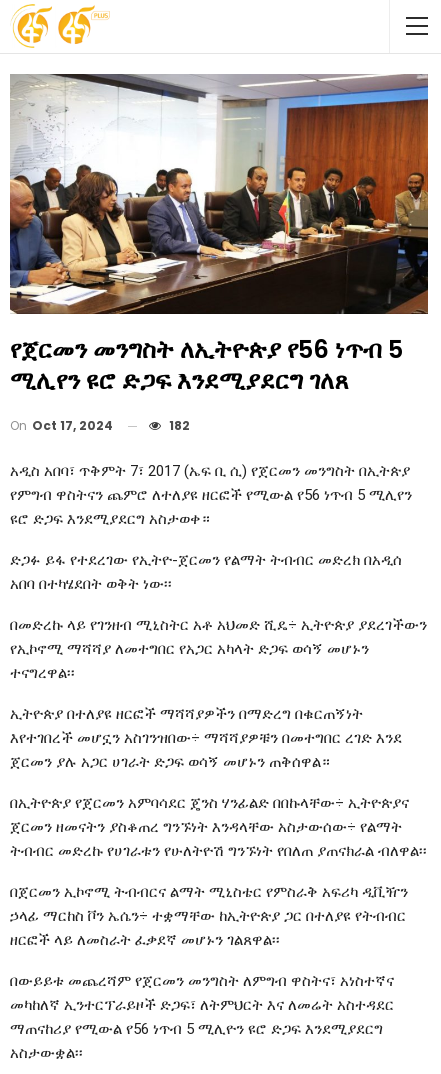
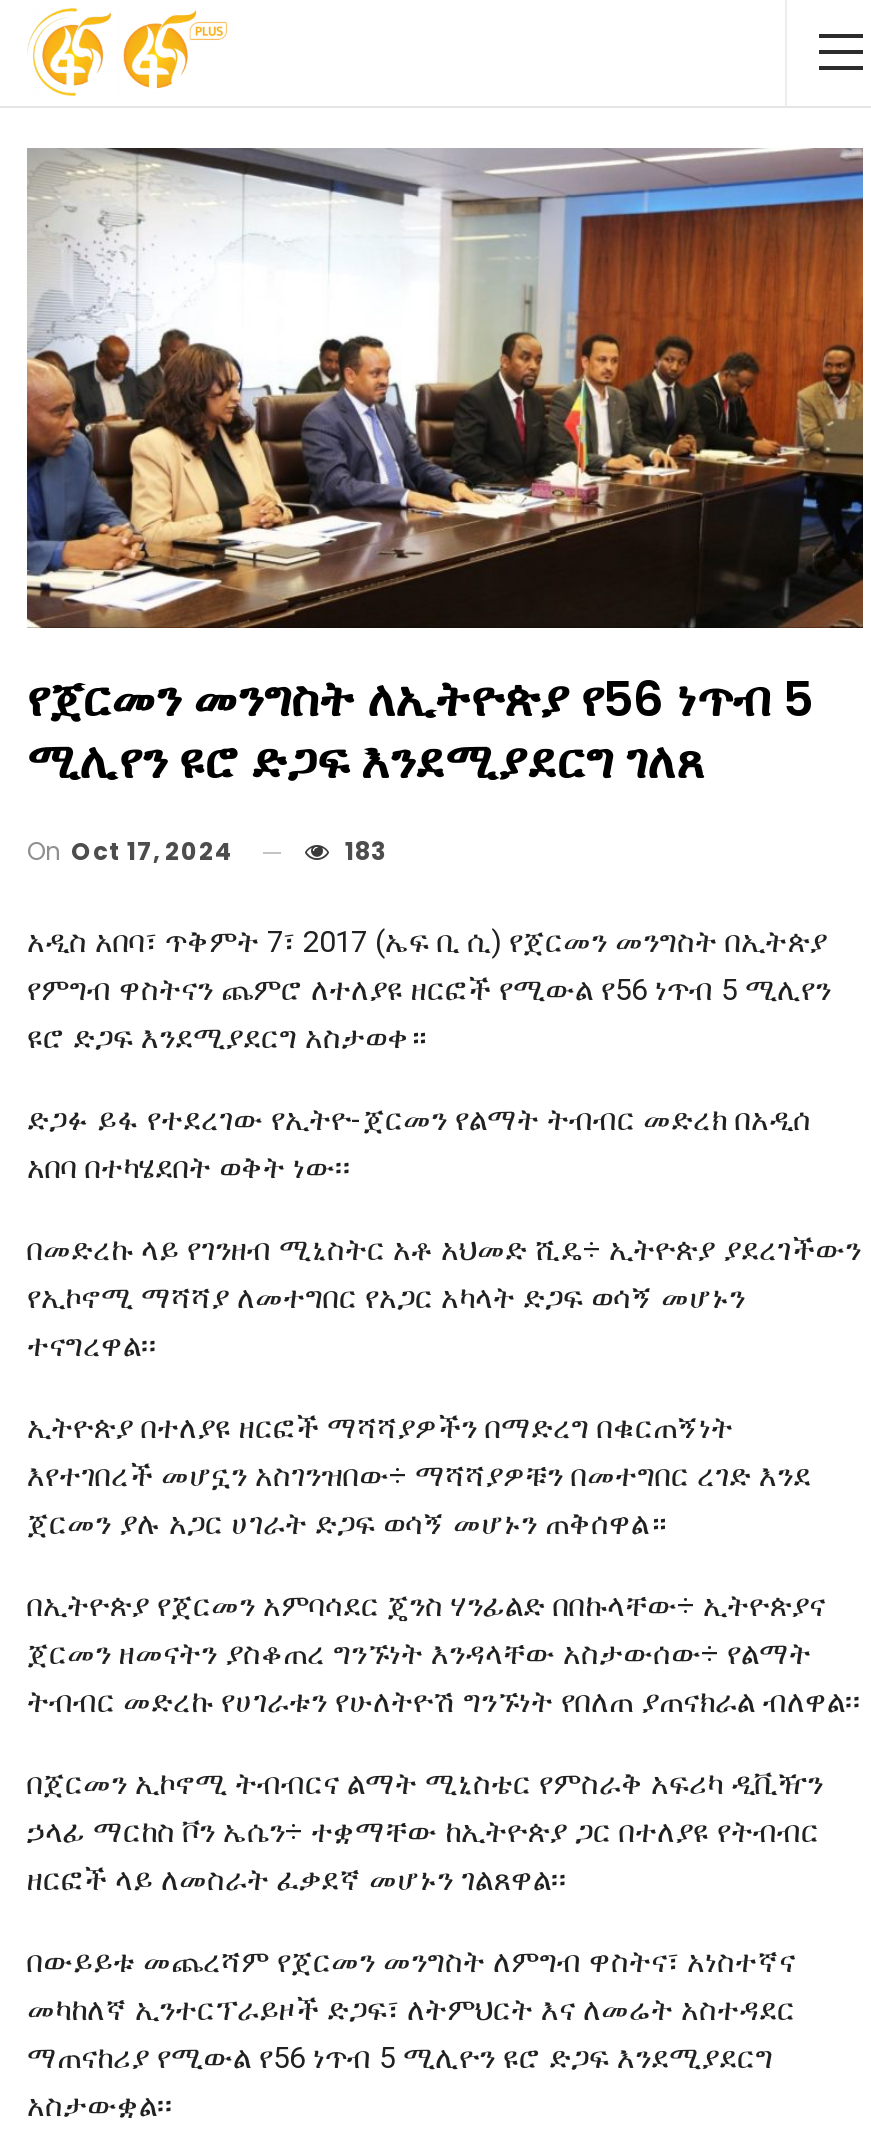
- 182
+ 183
